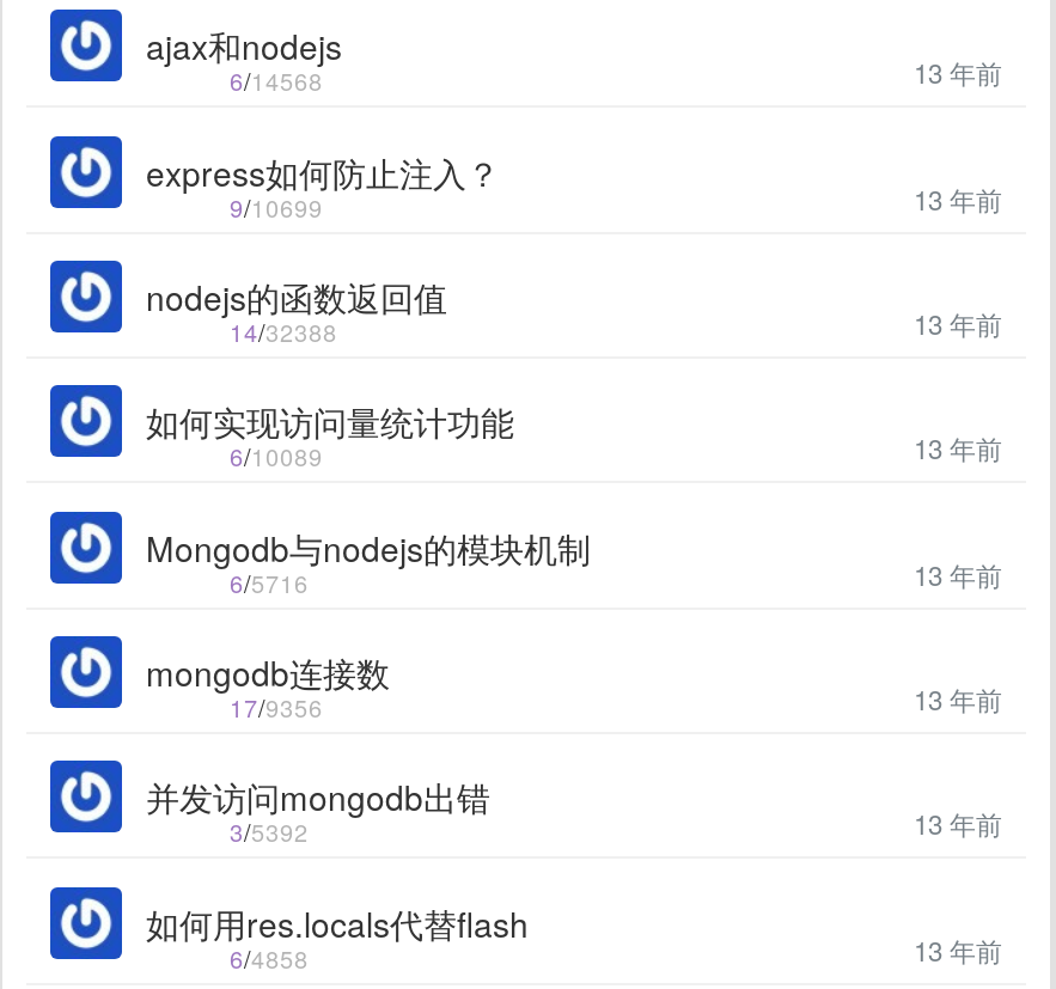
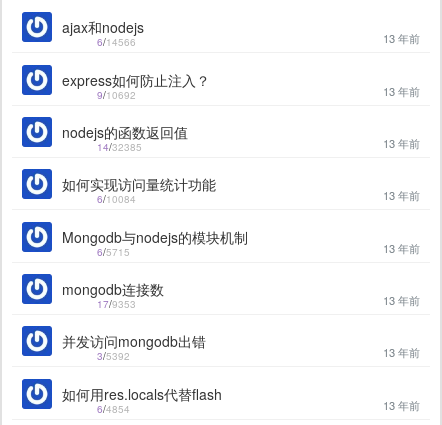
- 6 / 14568
+ 6 / 14566

- 9 / 10699
+ 9 / 10692

- 14 /32388
+ 14 /32385

- 6 /10089
+ 6 /10084

- 6 /5716
+ 6 /5715

- 17 /9356
+ 17 /9353

- 6 /4858
+ 6 /4854
